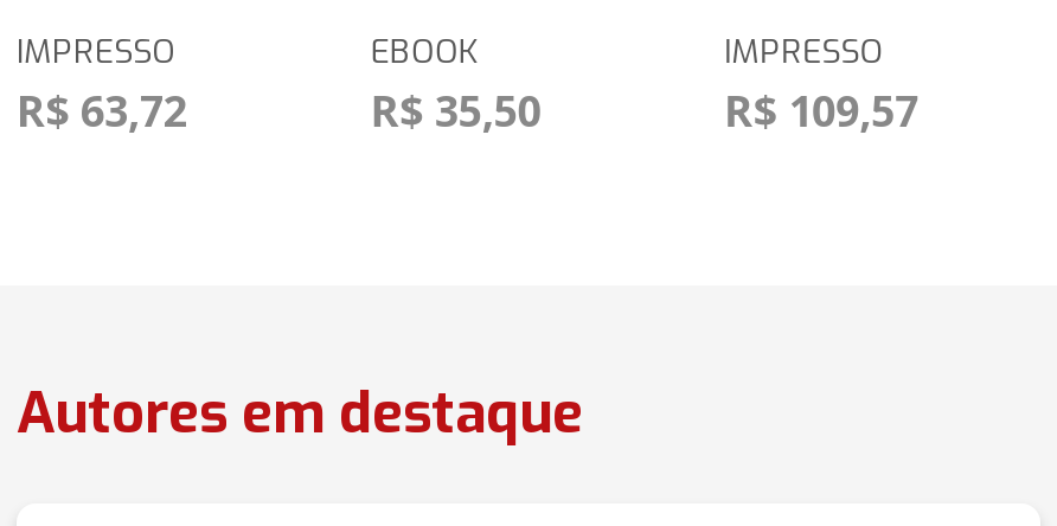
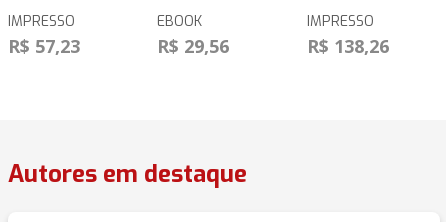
- R$ 63,72
+ R$ 57,23

- R$ 35,50
+ R$ 29,56

- R$ 109,57
+ R$ 138,26
